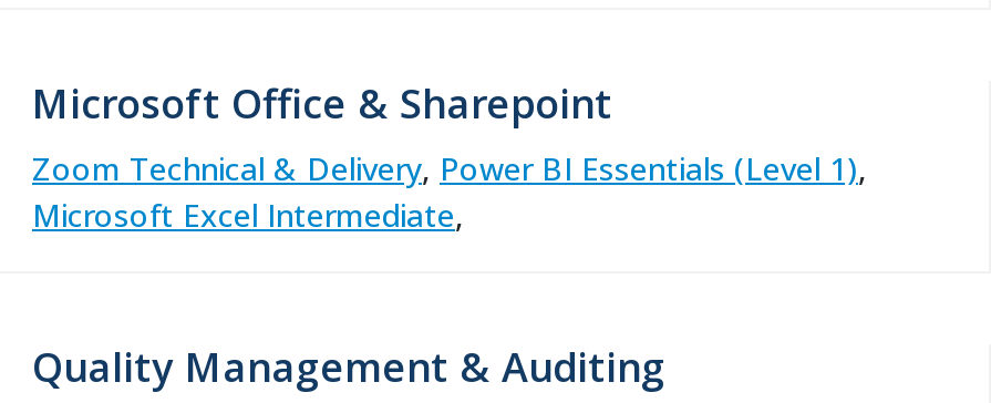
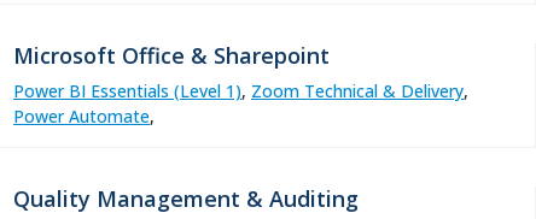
- Zoom Technical & Delivery, Power BI Essentials (Level 1),
- Microsoft Excel Intermediate,
+ Power BI Essentials (Level 1), Zoom Technical & Delivery,
+ Power Automate,
